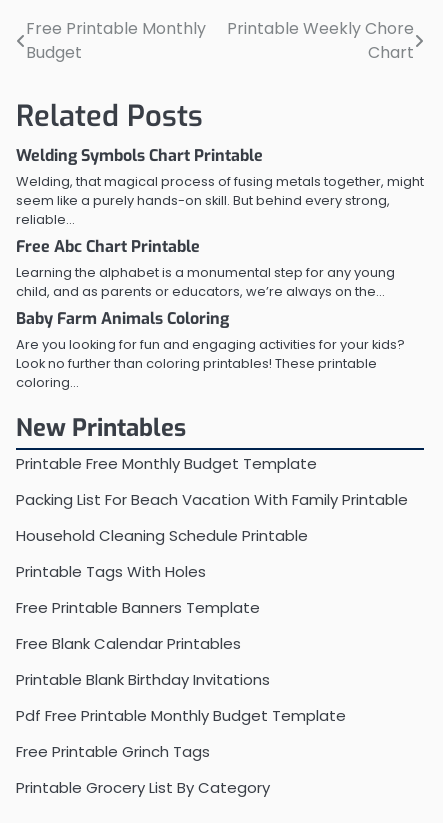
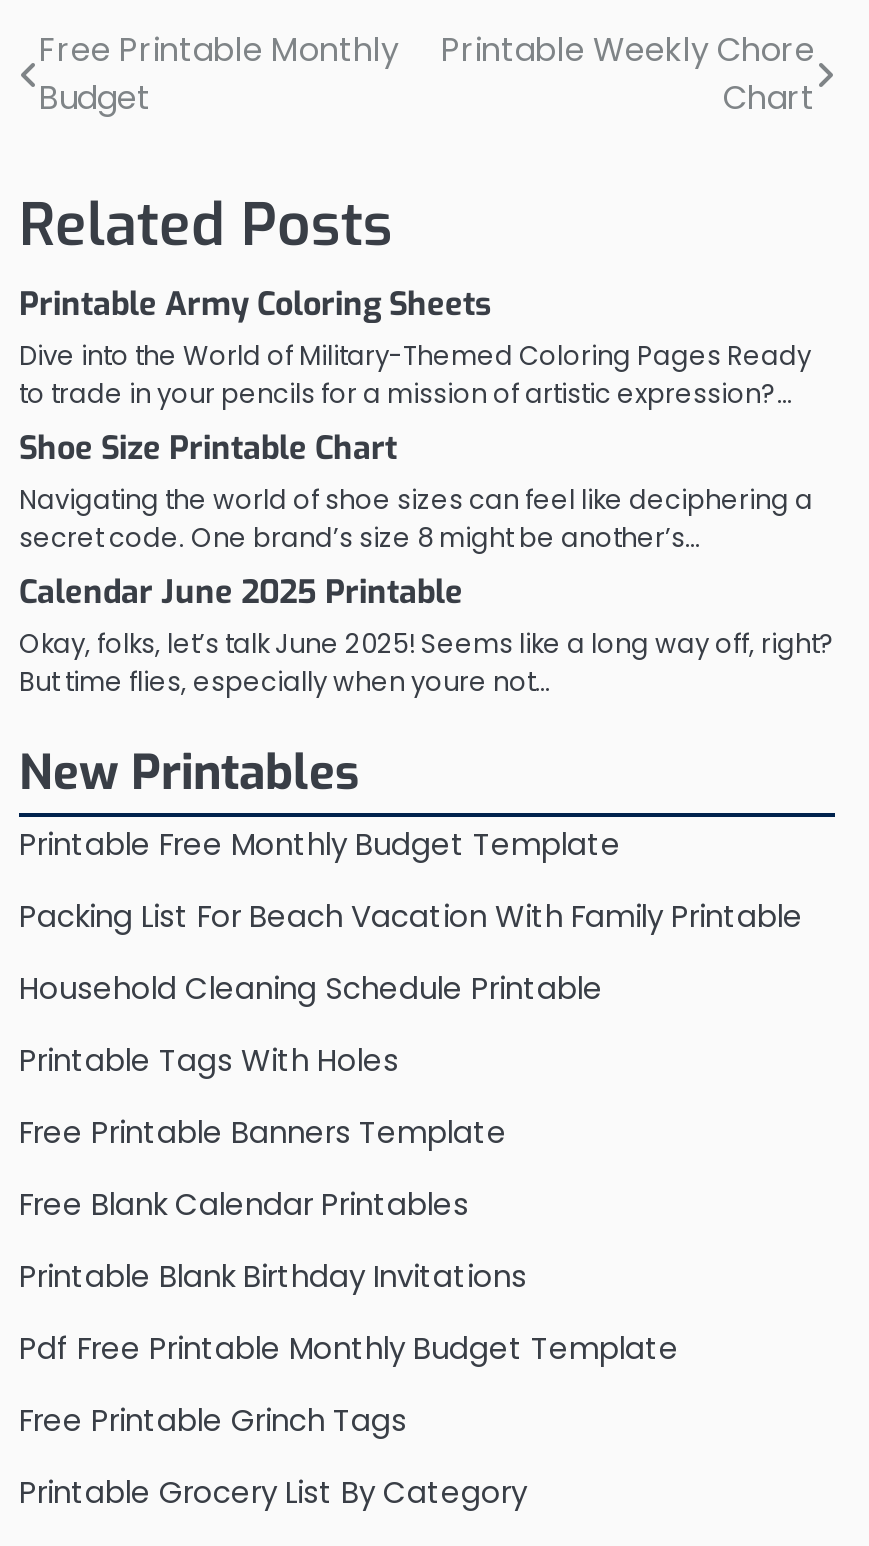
- Welding Symbols Chart Printable
- Welding, that magical process of fusing metals together, might
- seem like a purely hands-on skill. But behind every strong,
- reliable…
- Free Abc Chart Printable
- Learning the alphabet is a monumental step for any young
- child, and as parents or educators, we’re always on the…
- Baby Farm Animals Coloring
- Are you looking for fun and engaging activities for your kids?
- Look no further than coloring printables! These printable
- coloring…
+ Printable Army Coloring Sheets
+ Dive into the World of Military-Themed Coloring Pages Ready
+ to trade in your pencils for a mission of artistic expression?…
+ Shoe Size Printable Chart
+ Navigating the world of shoe sizes can feel like deciphering a
+ secret code. One brand’s size 8 might be another’s…
+ Calendar June 2025 Printable
+ Okay, folks, let’s talk June 2025! Seems like a long way off, right?
+ But time flies, especially when youre not…
